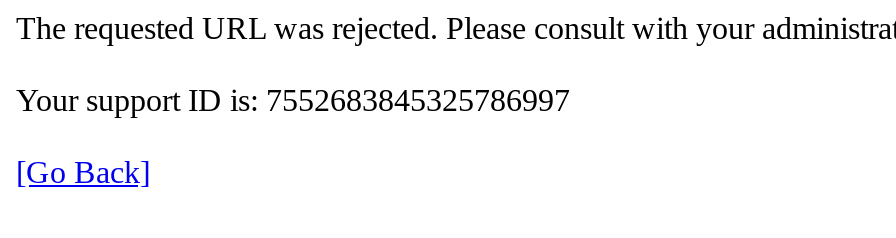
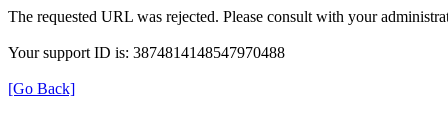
- Your support ID is: 7552683845325786997
+ Your support ID is: 3874814148547970488
